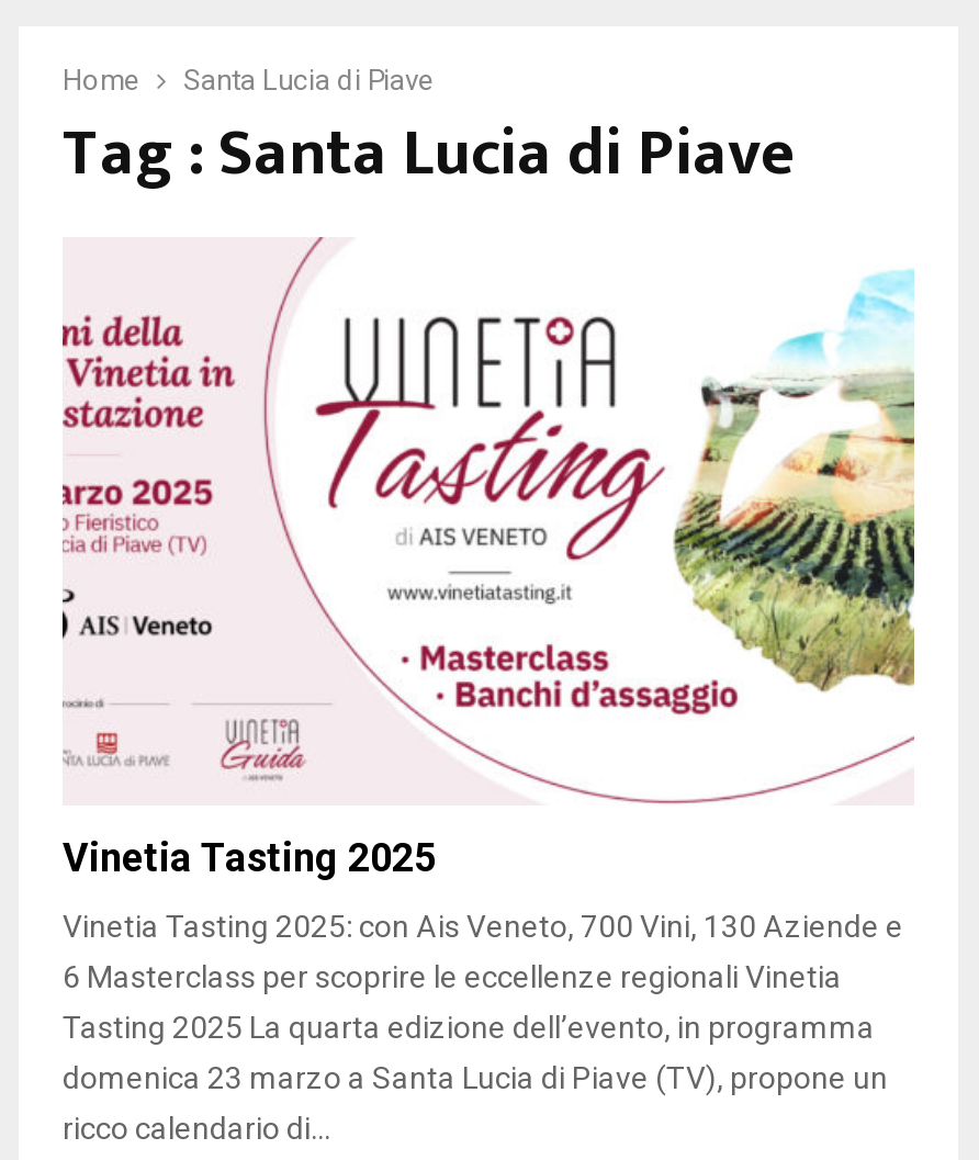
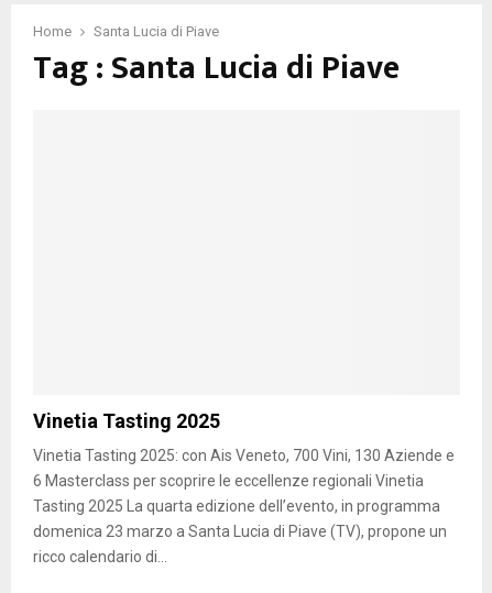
- [image]
